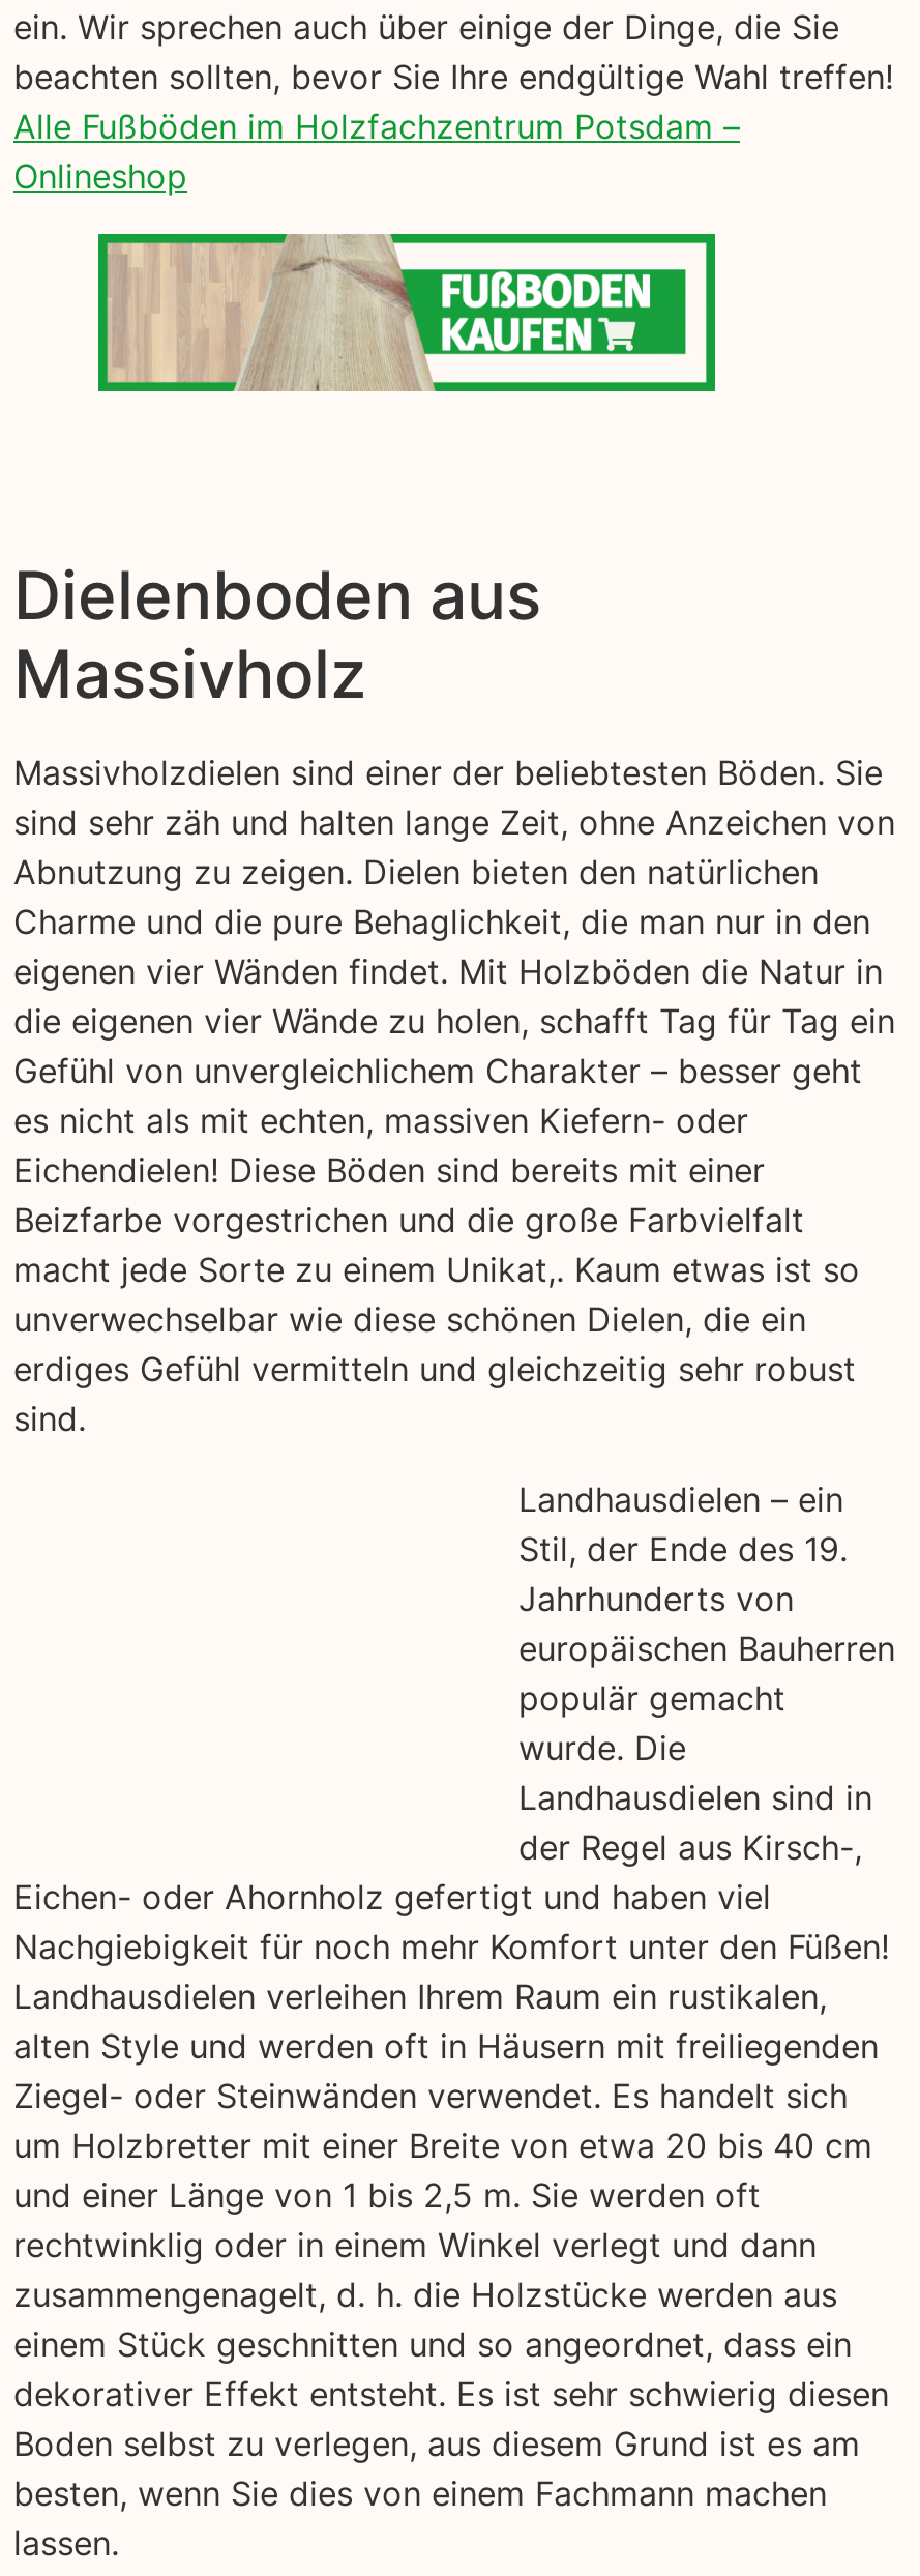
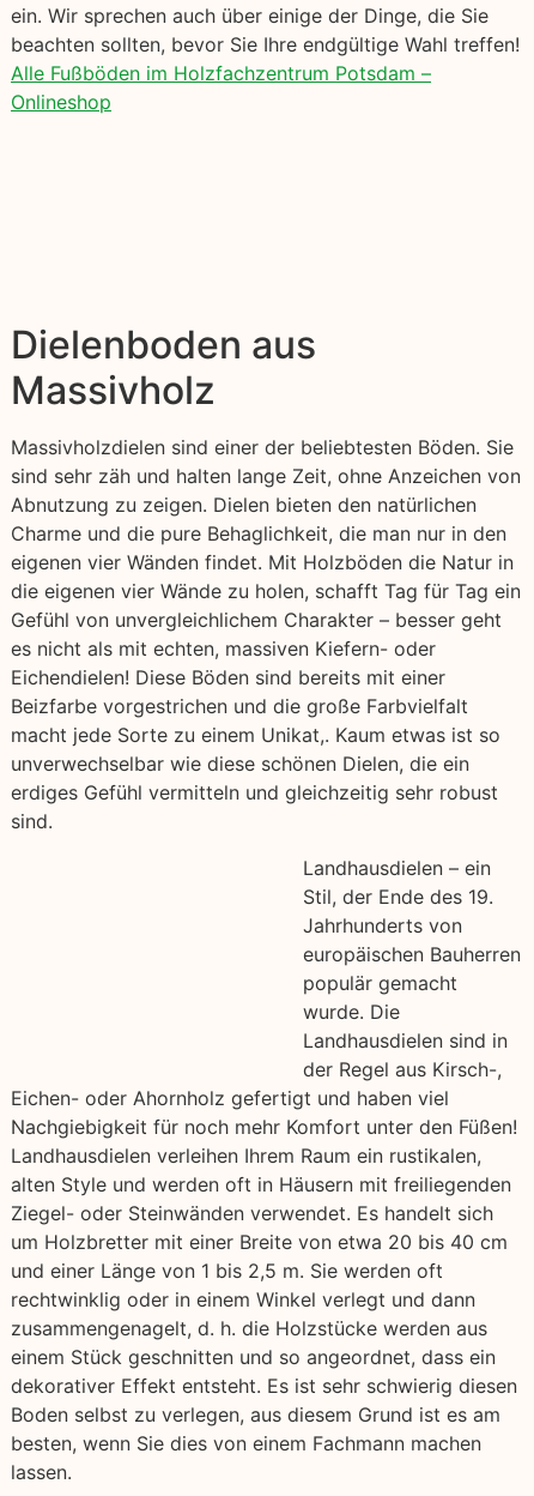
- [image]
